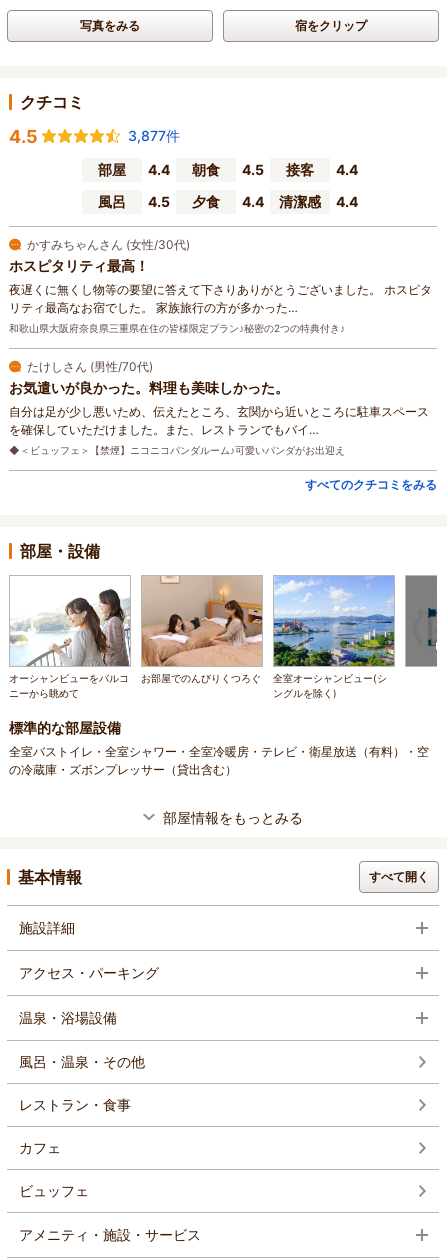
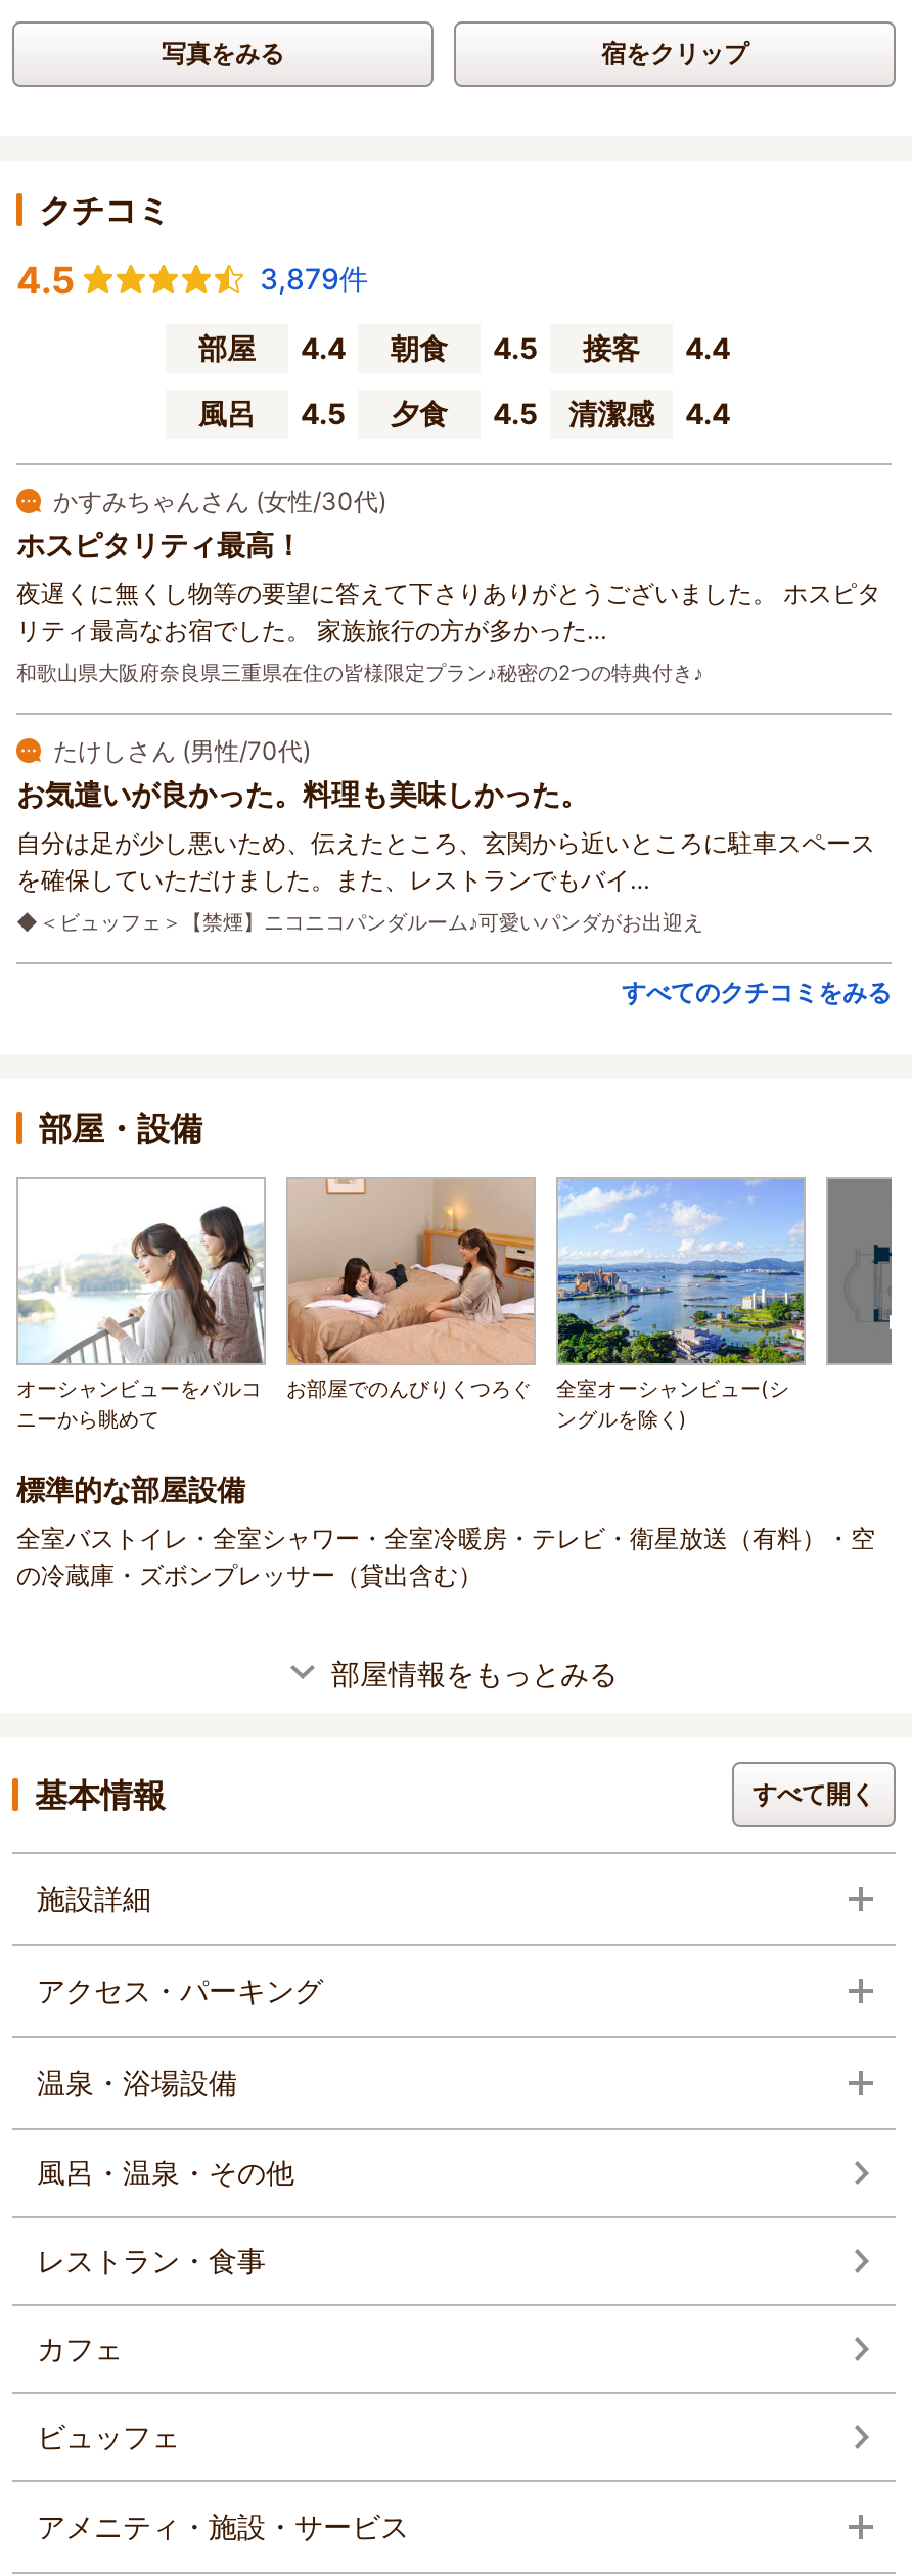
- 3,877件
+ 3,879件

- 風呂 4.5 夕食 4.4 清潔感 4.4
+ 風呂 4.5 夕食 4.5 清潔感 4.4
